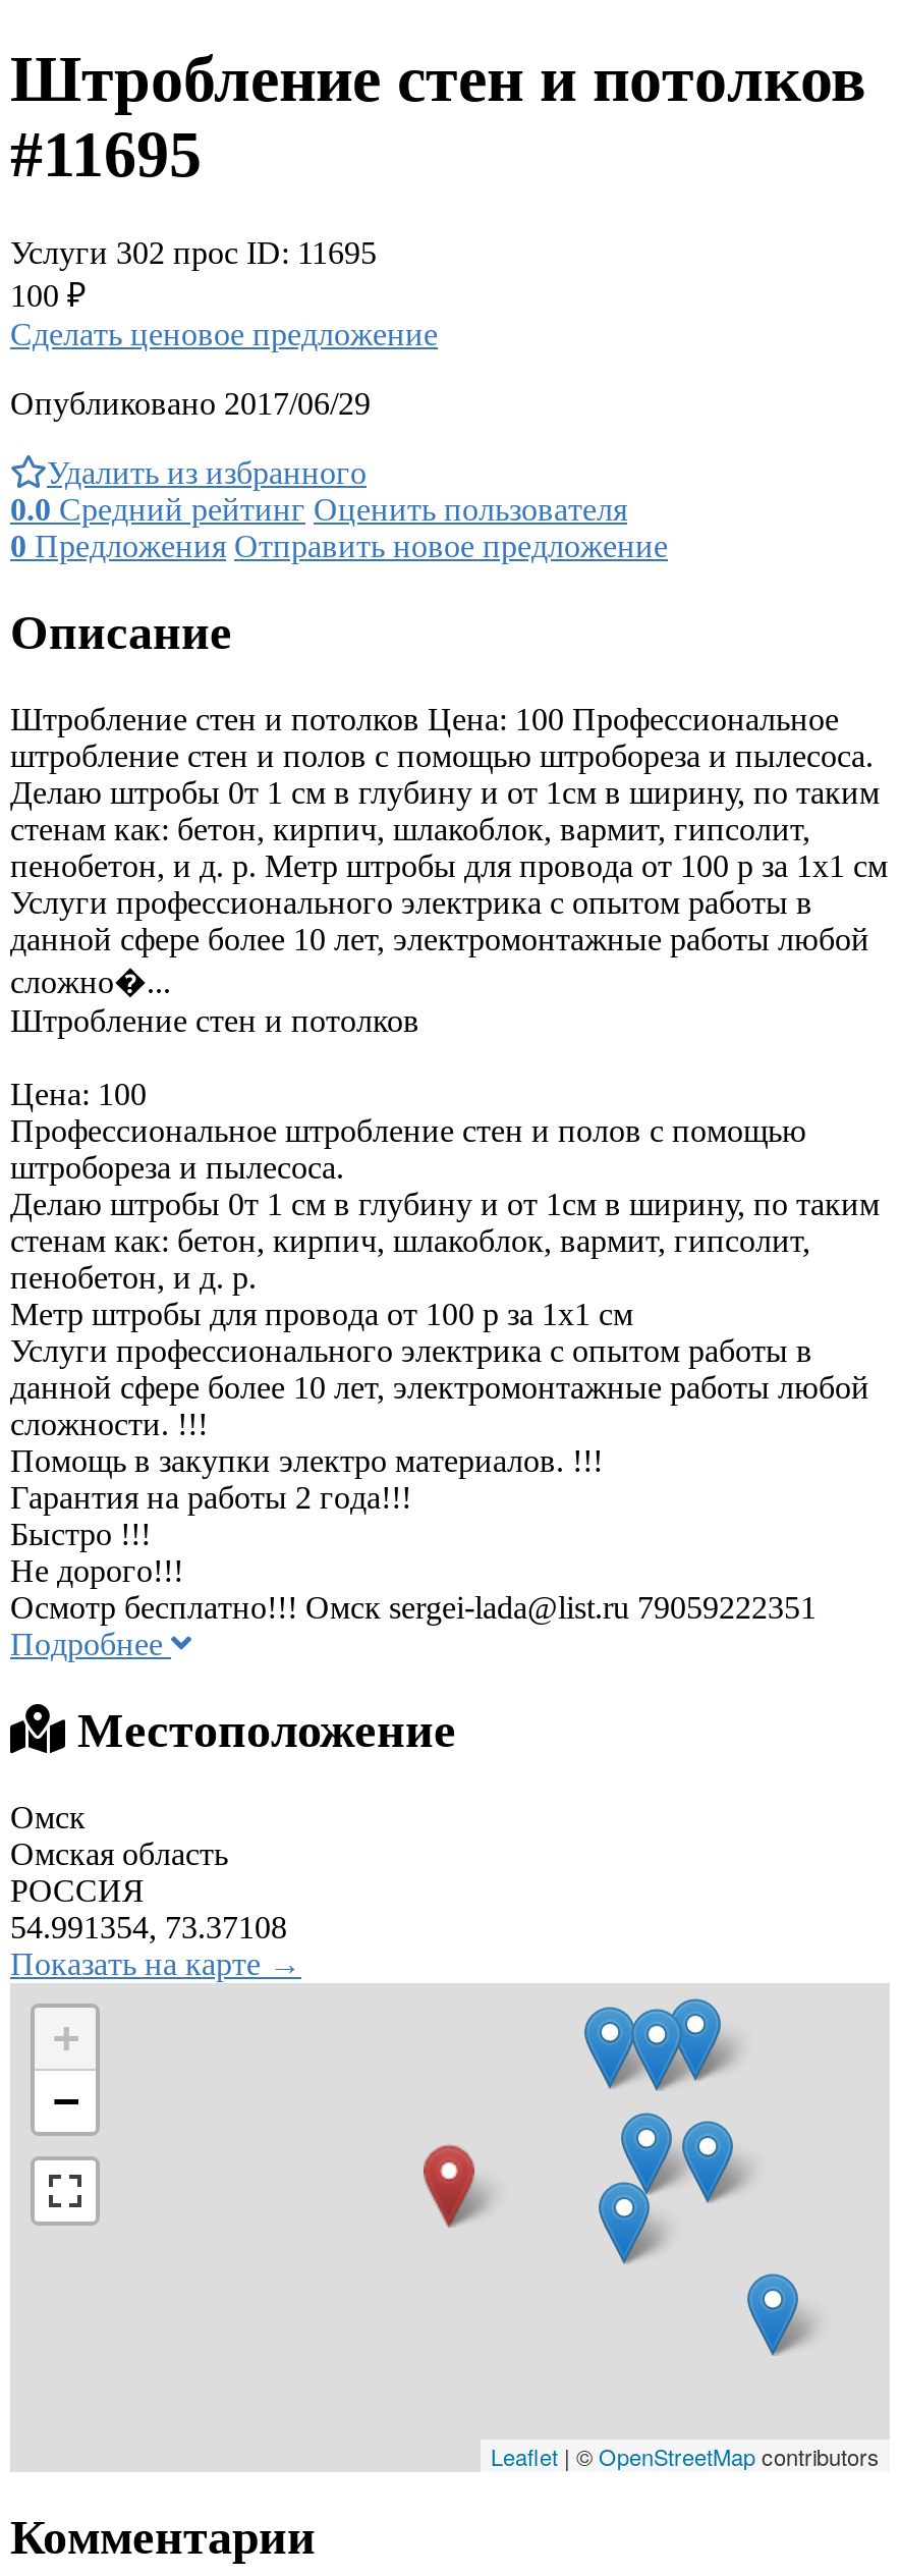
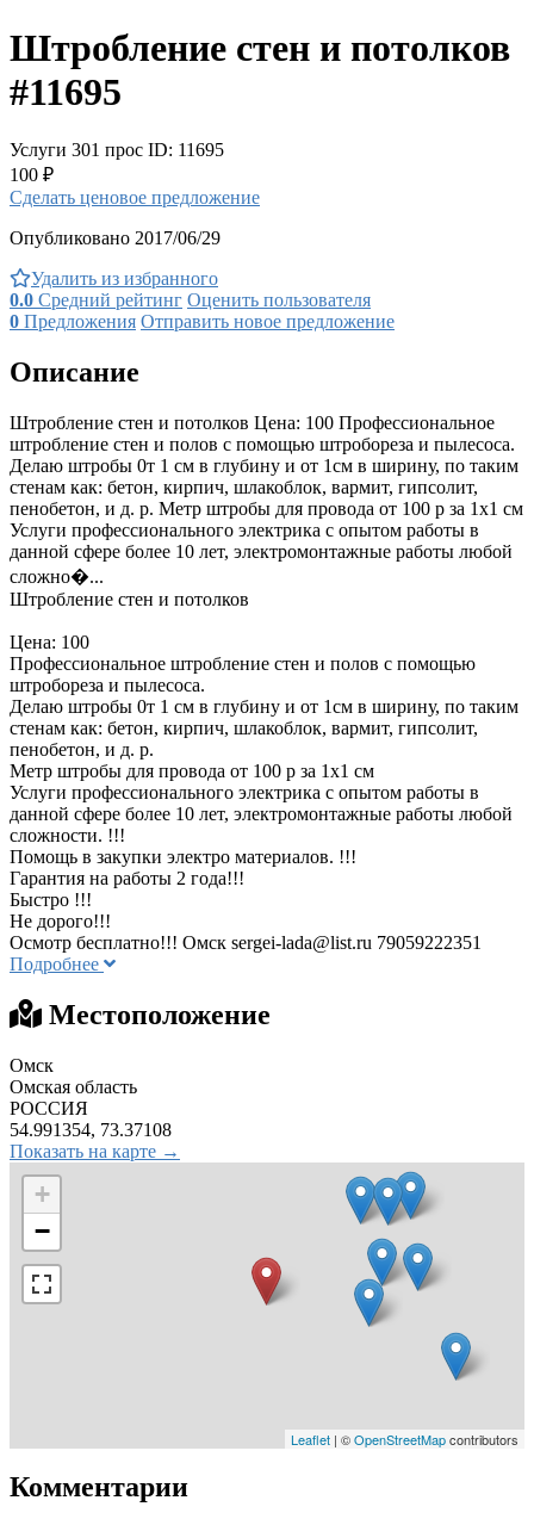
- Услуги 302 прос ID: 11695
+ Услуги 301 прос ID: 11695
